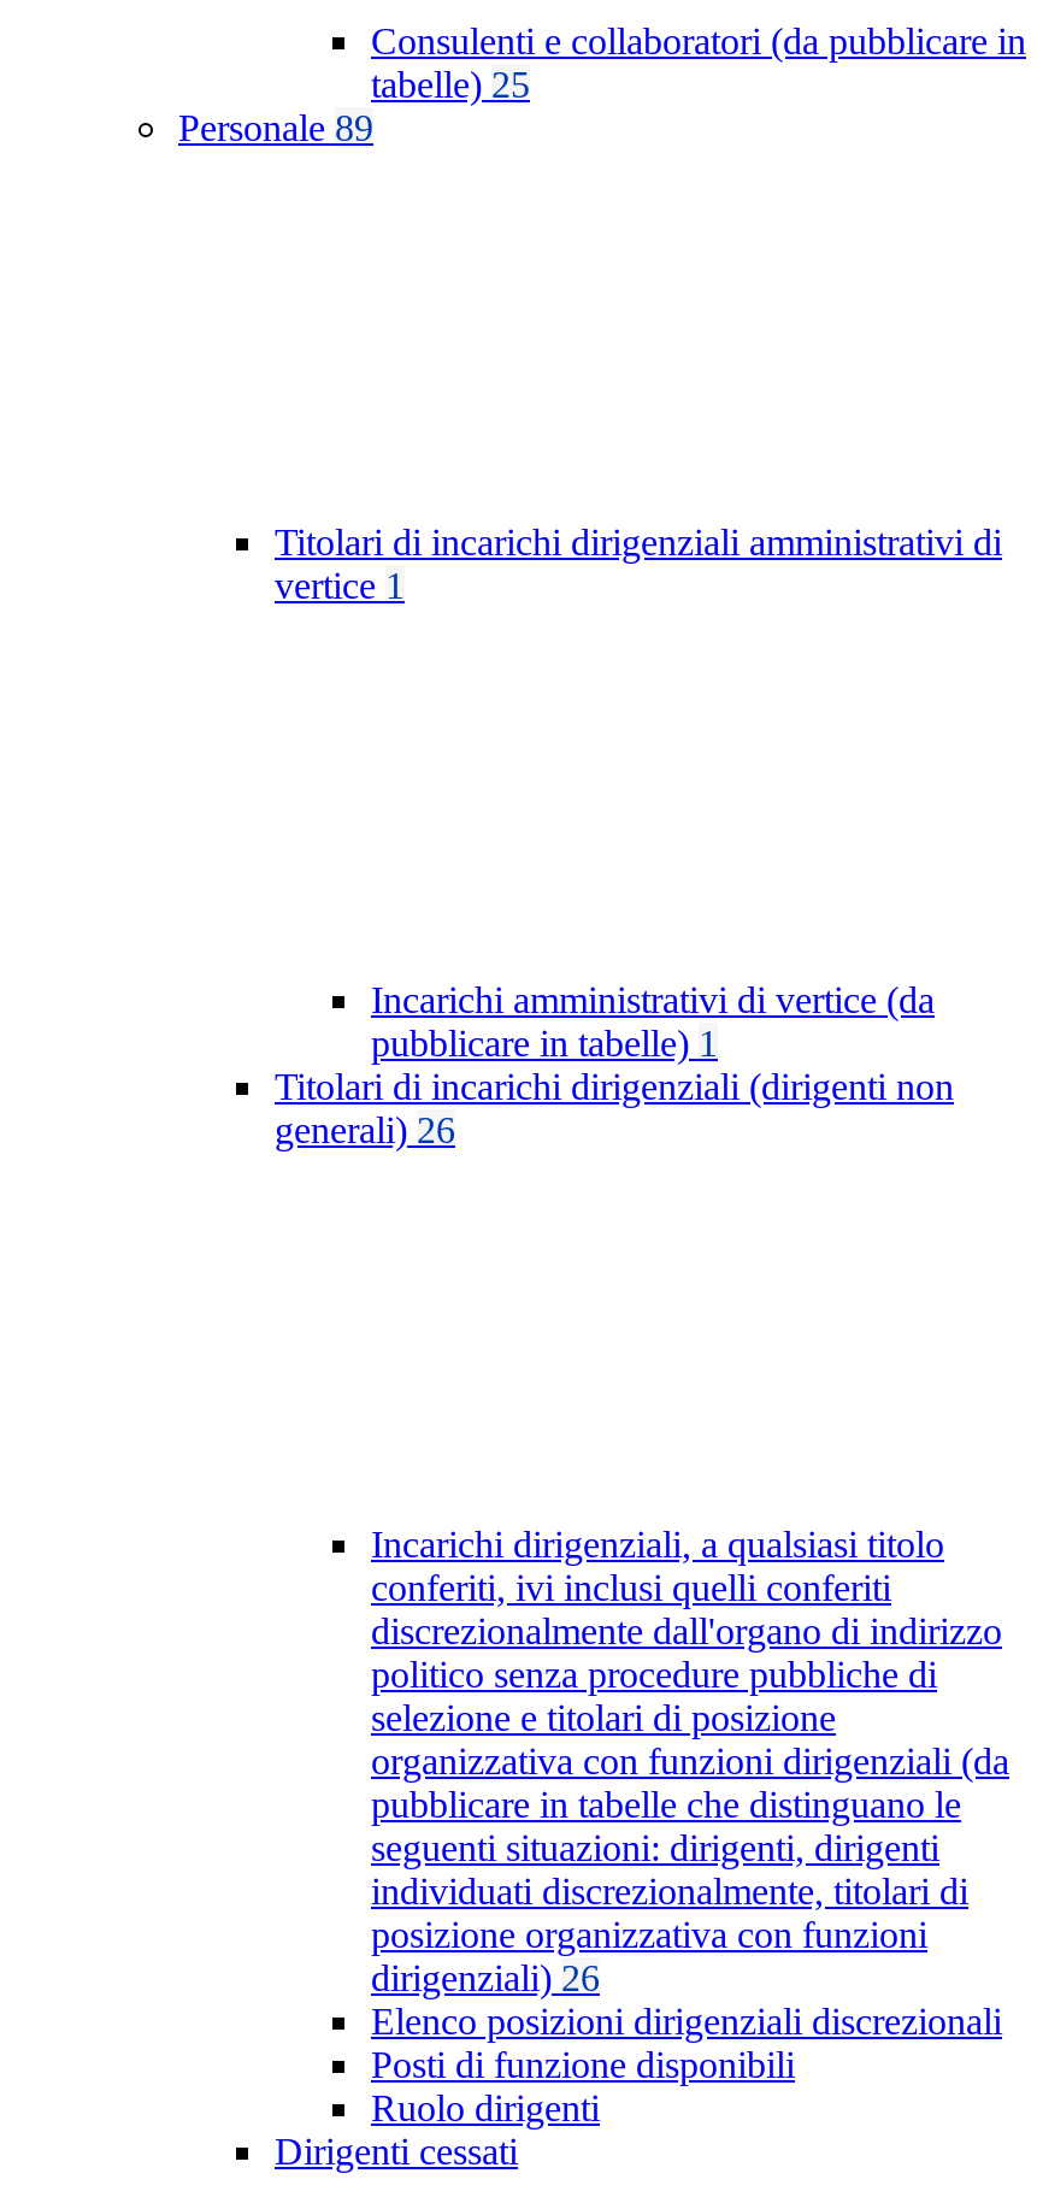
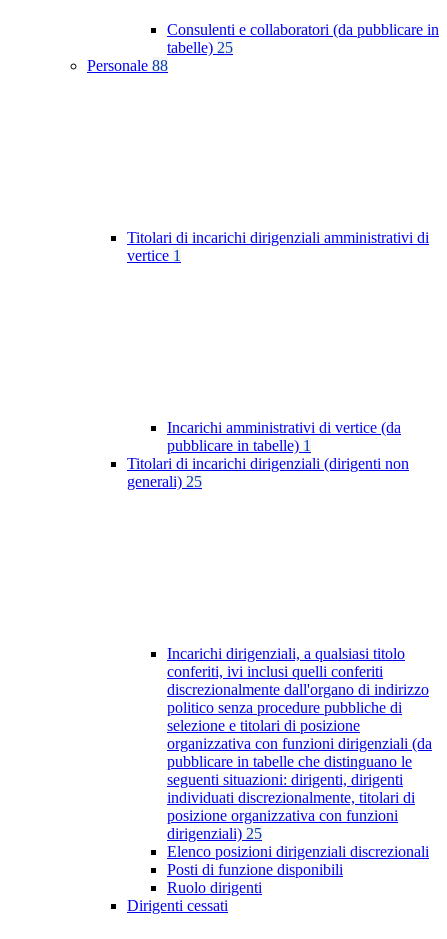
- Personale 89
+ Personale 88

- generali) 26
+ generali) 25

- dirigenziali) 26
+ dirigenziali) 25
